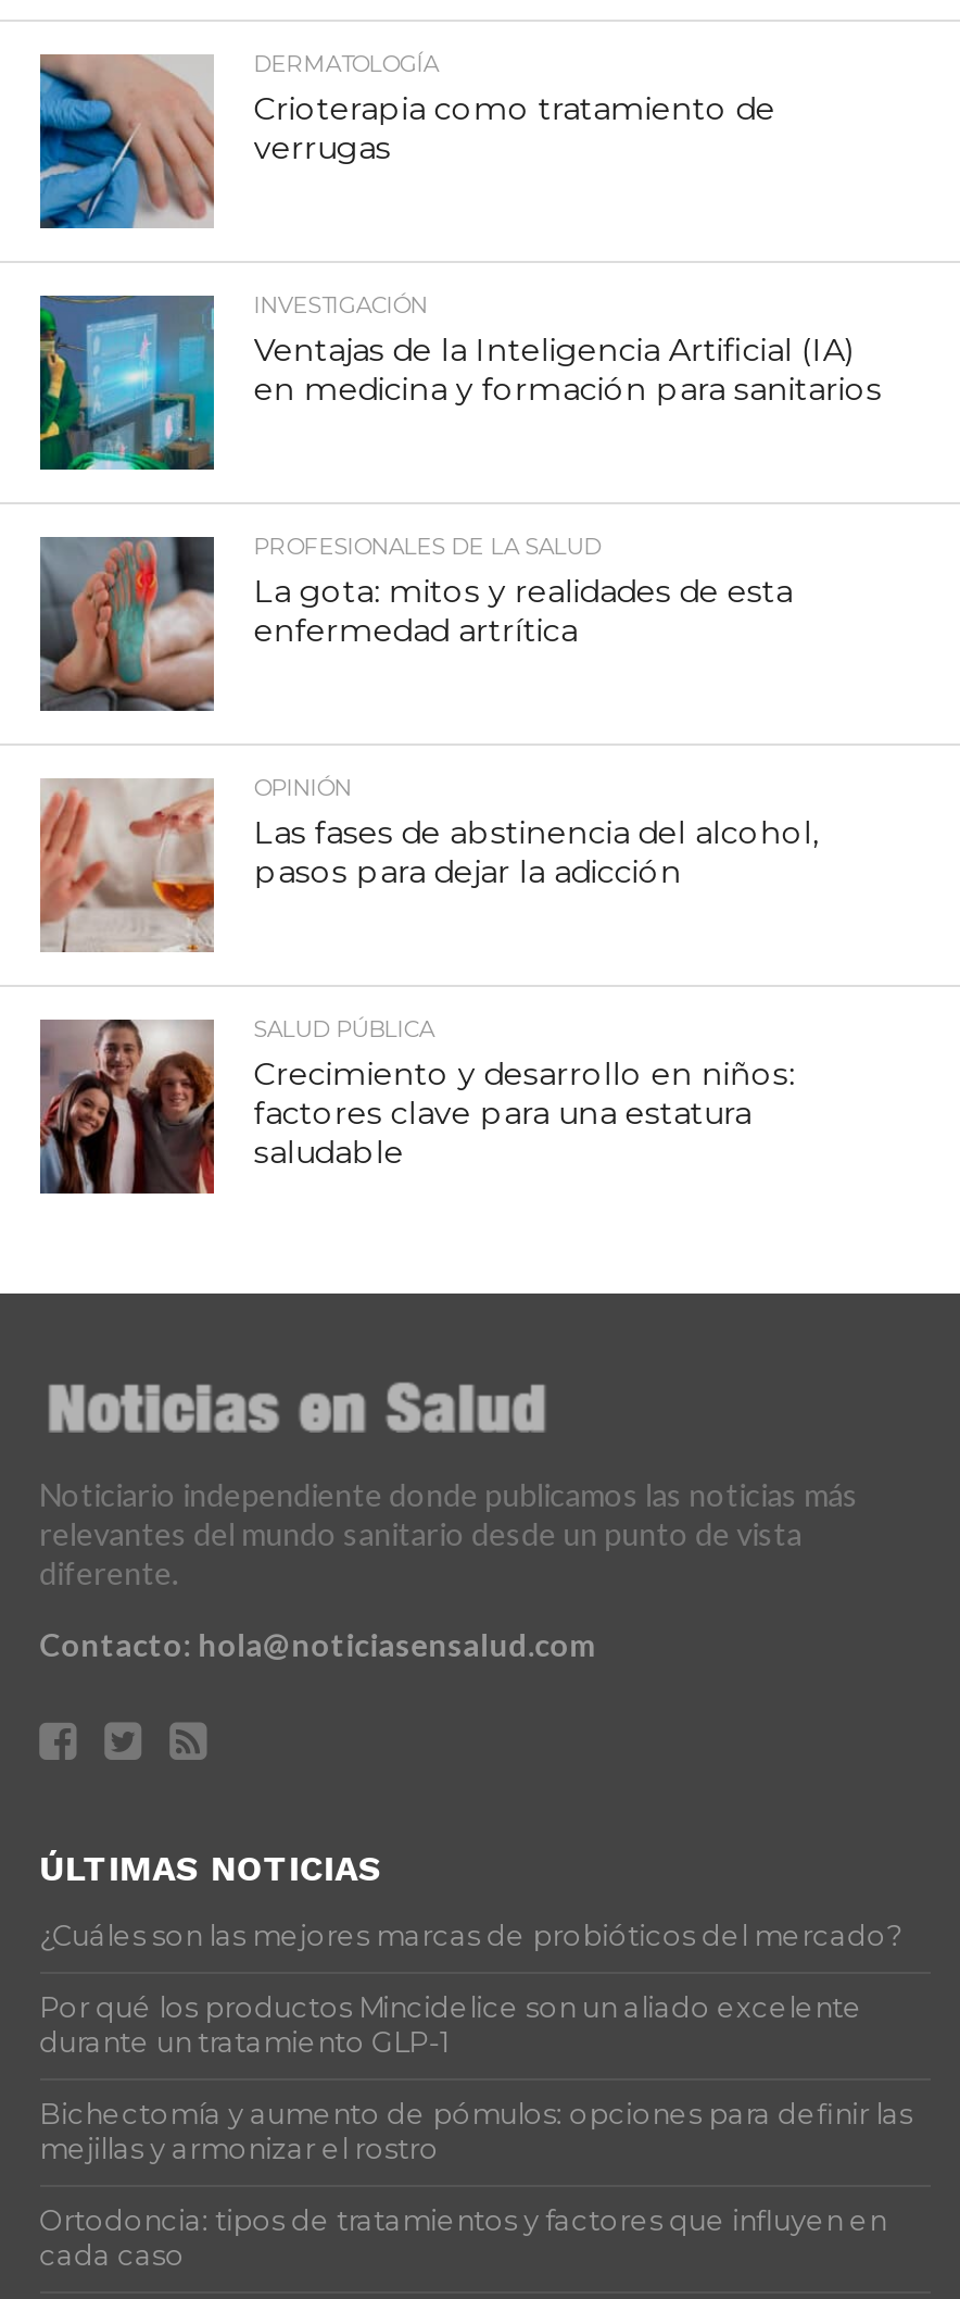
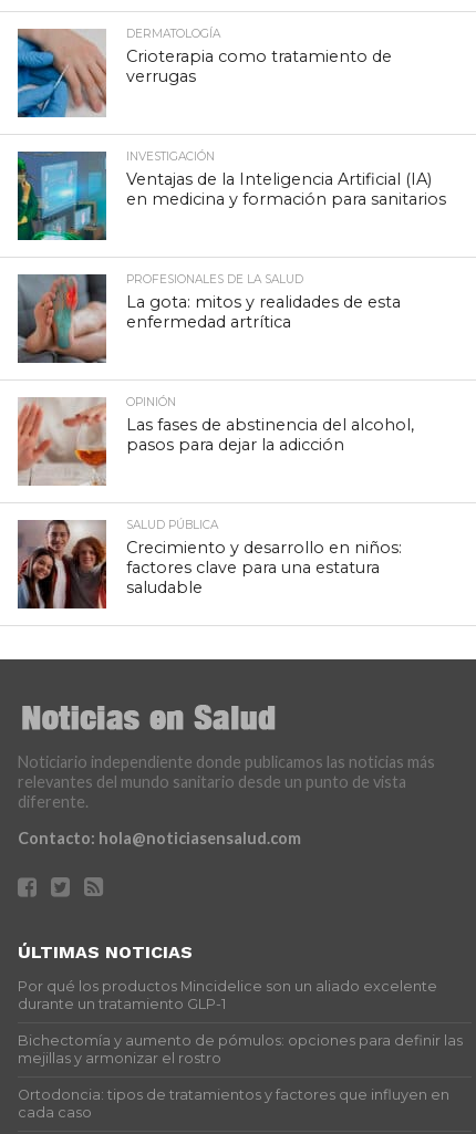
- ¿Cuáles son las mejores marcas de probióticos del mercado?
